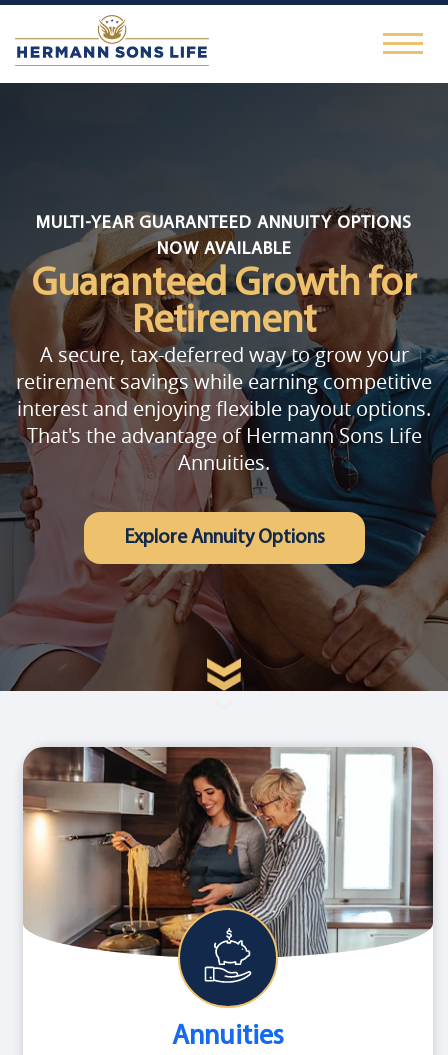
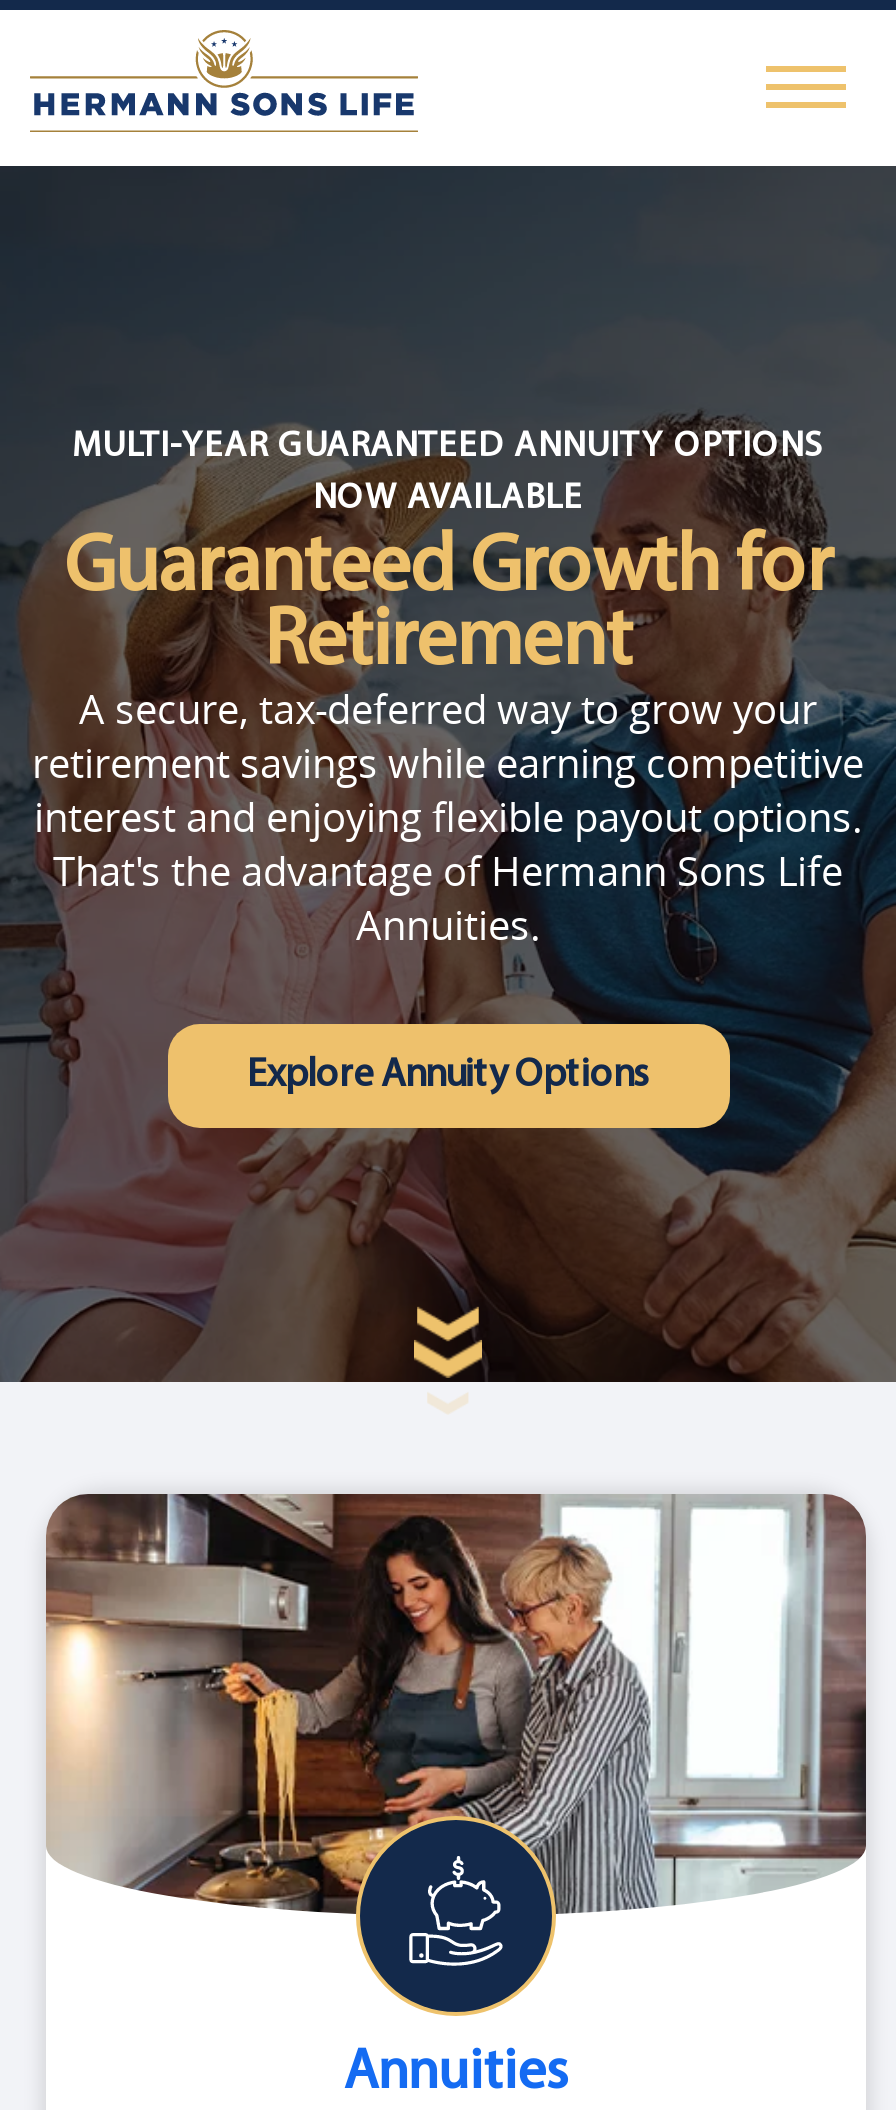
- [image]
+ [image]
